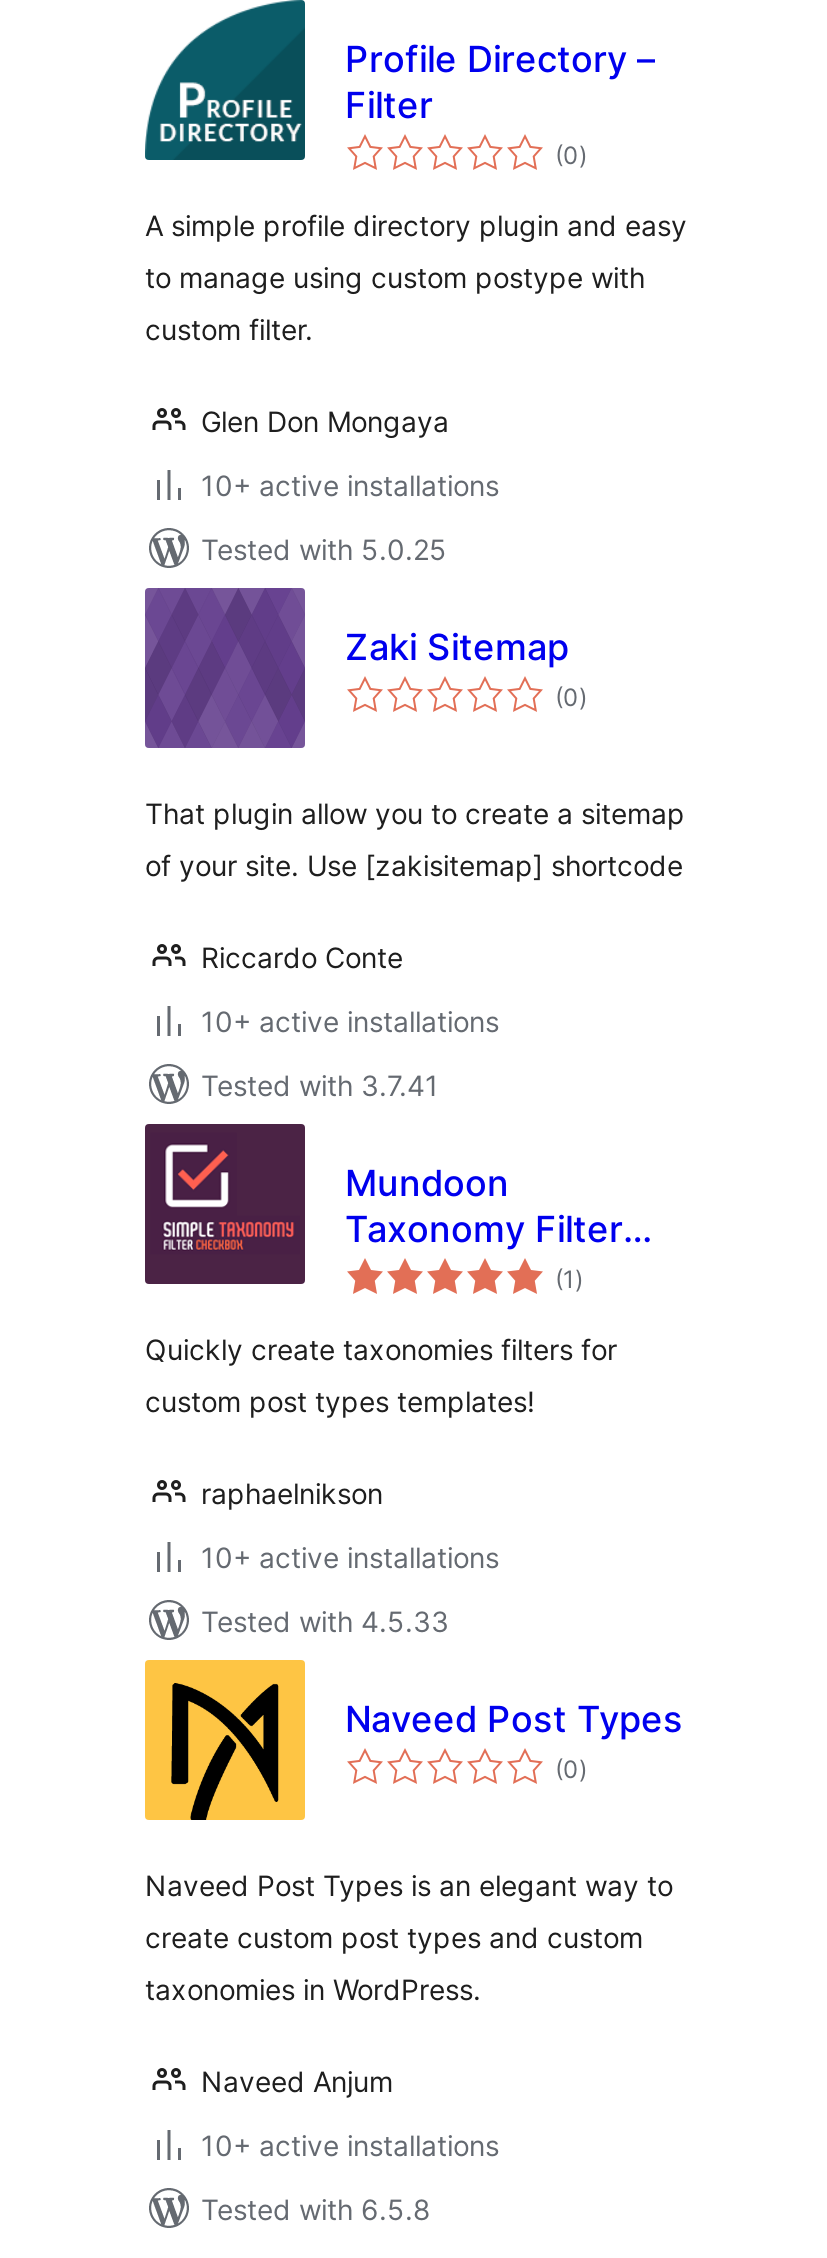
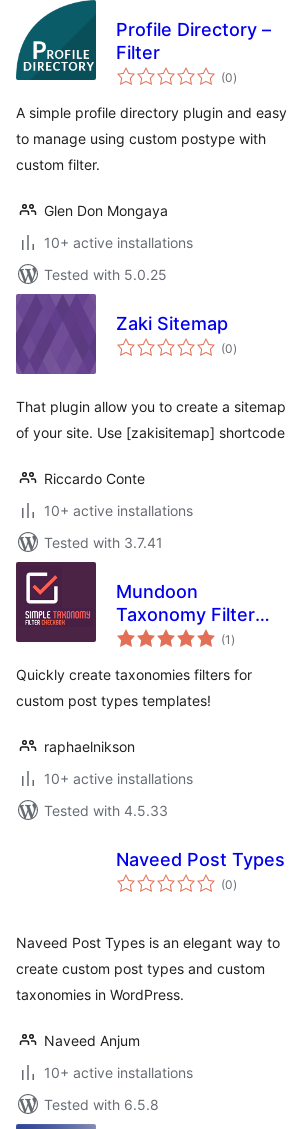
- [image]
